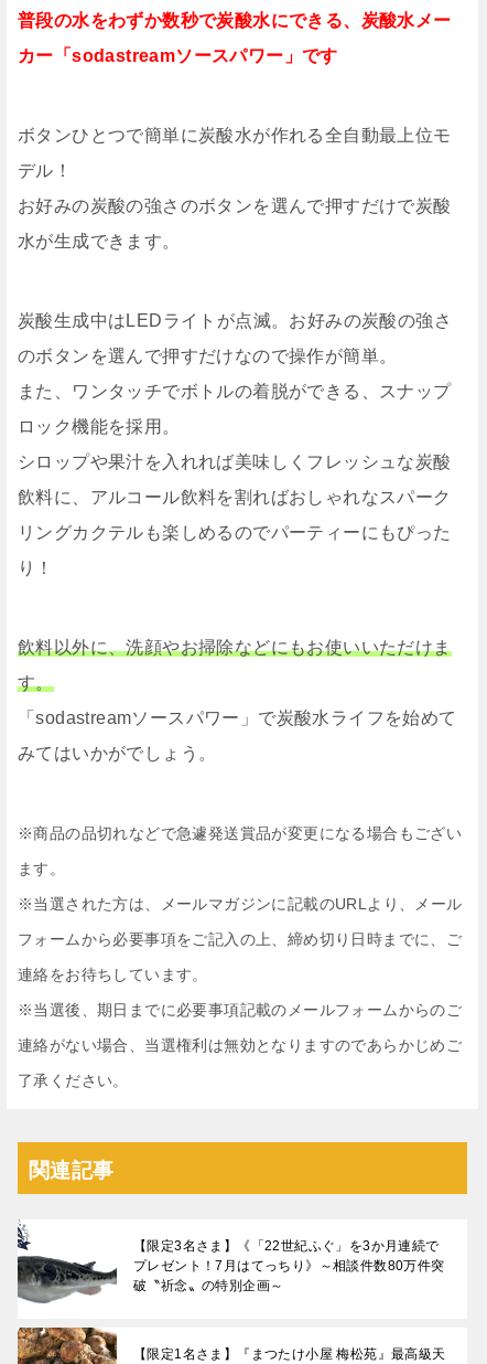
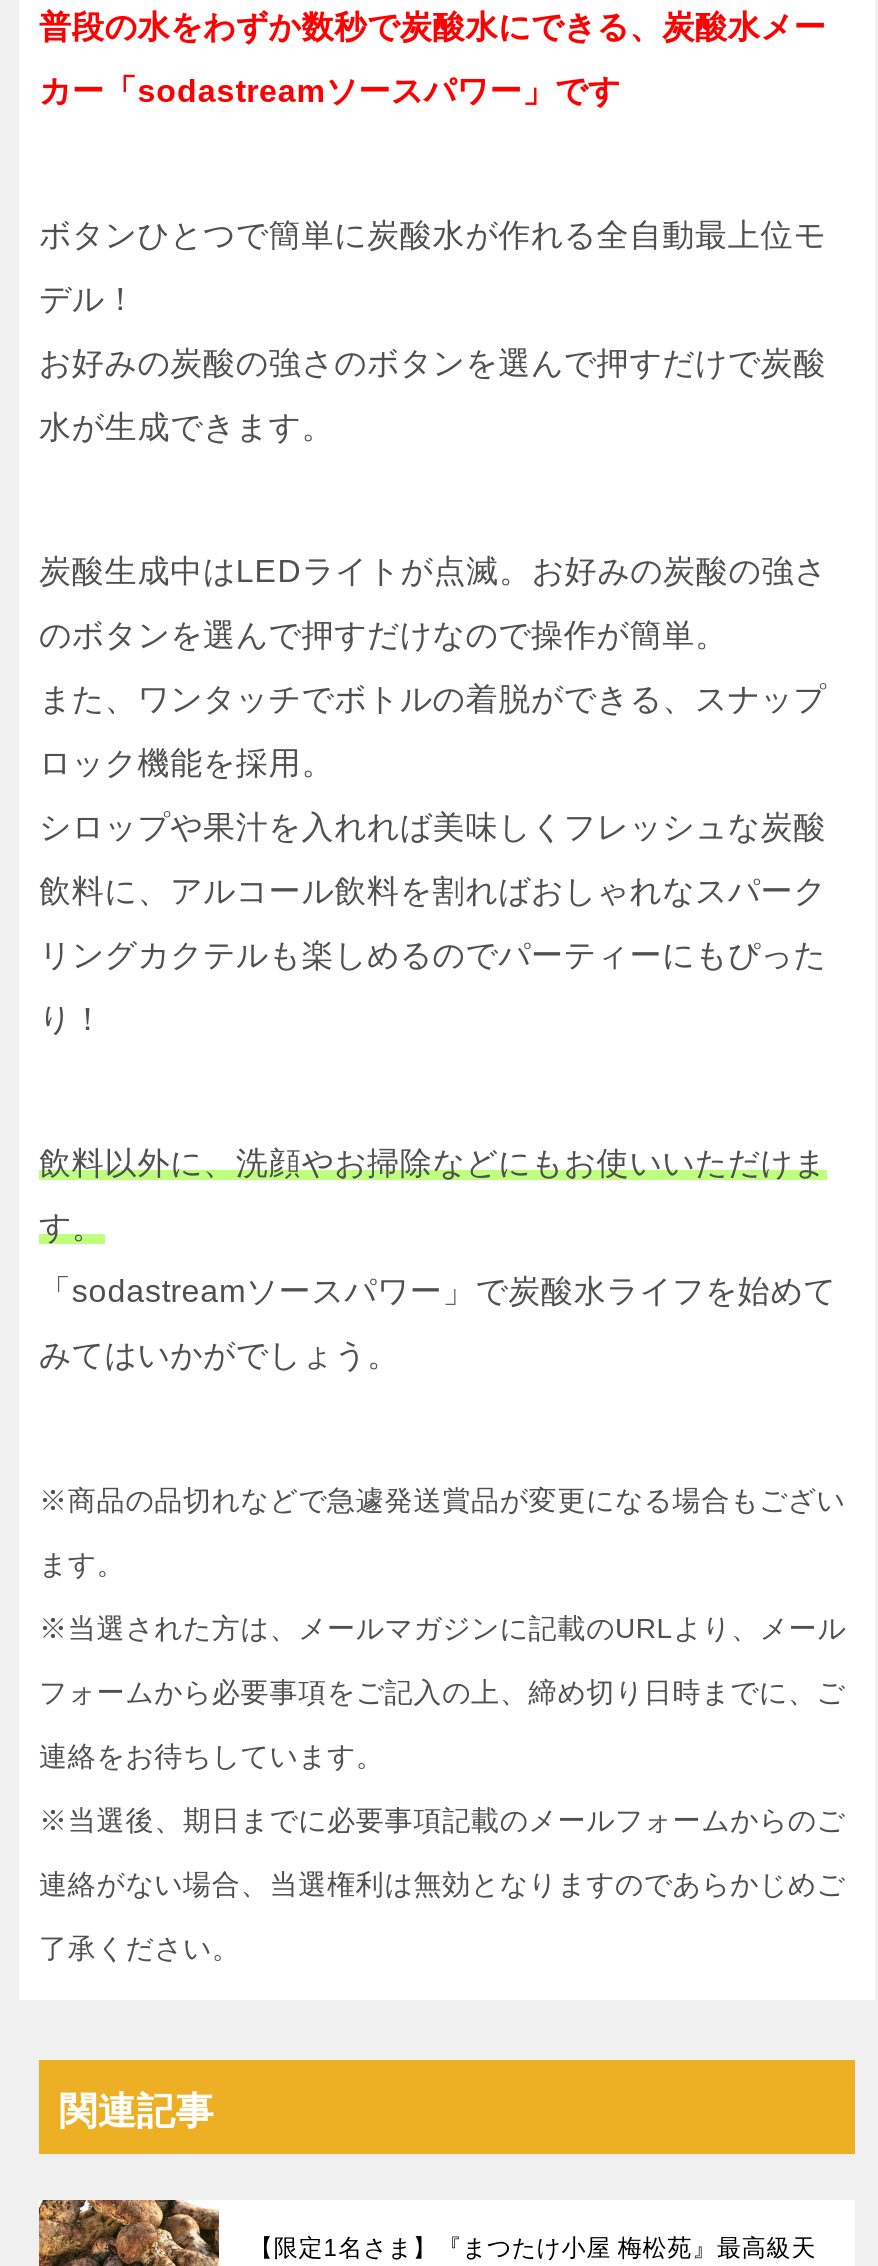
- [image]
- 【限定3名さま】《「22世紀ふぐ」を3か月連続で
- プレゼント！7⽉はてっちり》～相談件数80万件突
- 破〝祈念〟の特別企画～
